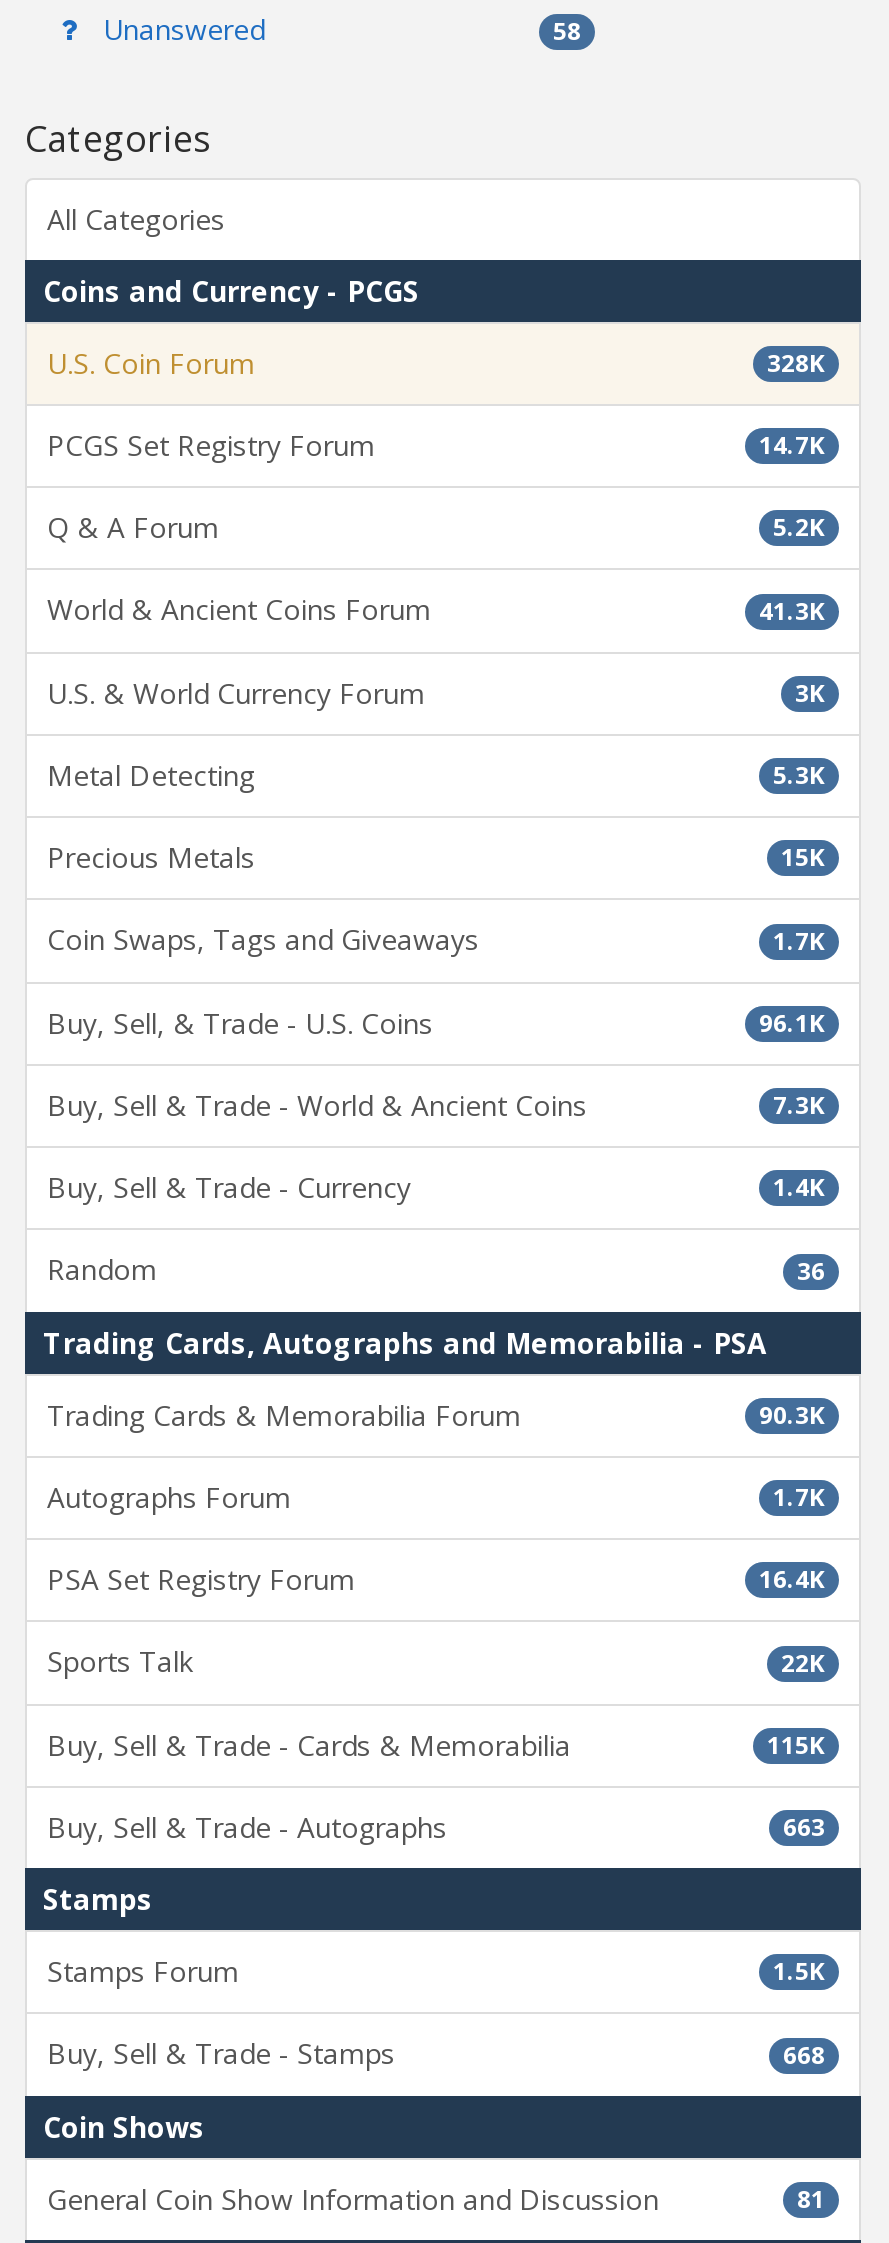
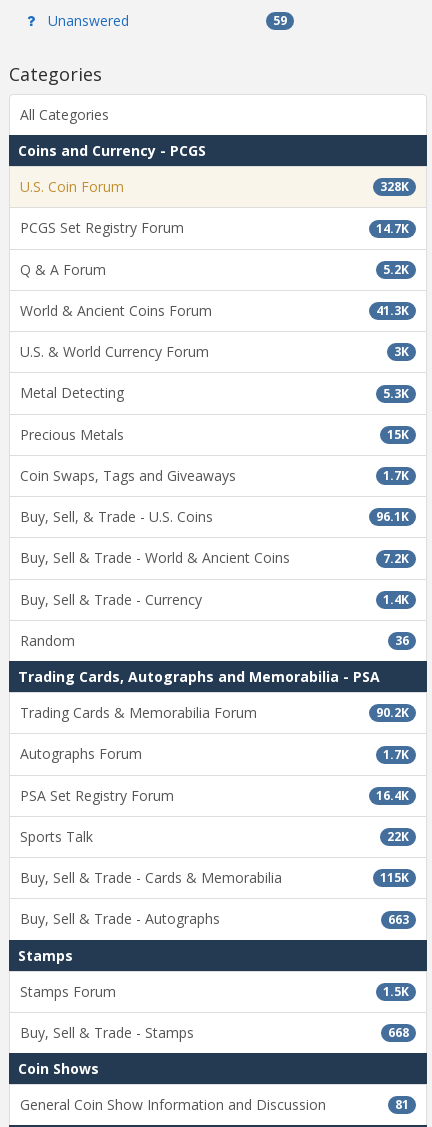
- 58
+ 59

- 7.3K
+ 7.2K

- 90.3K
+ 90.2K
